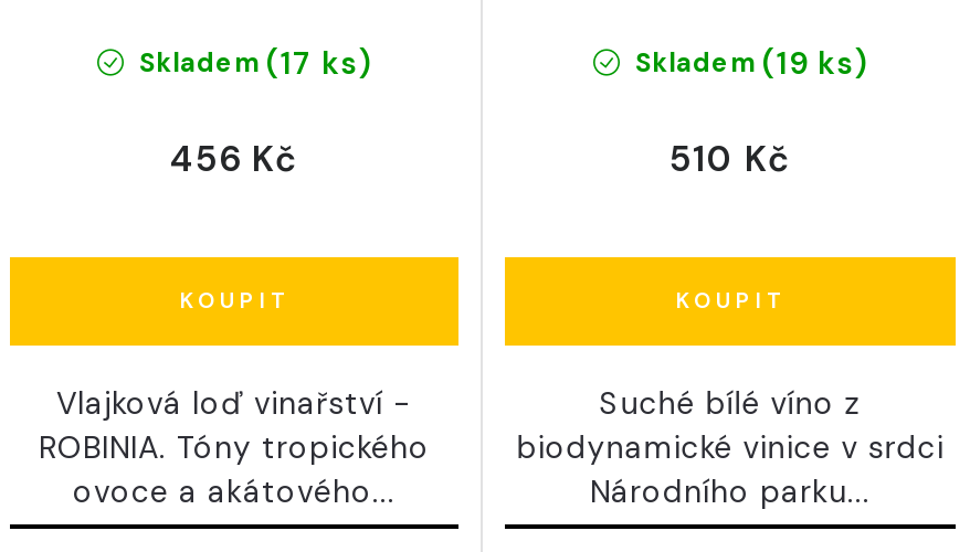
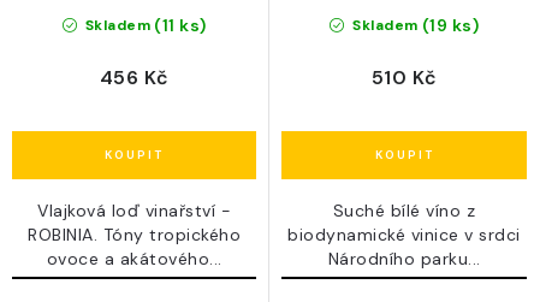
- Skladem (17 ks)
+ Skladem (11 ks)
